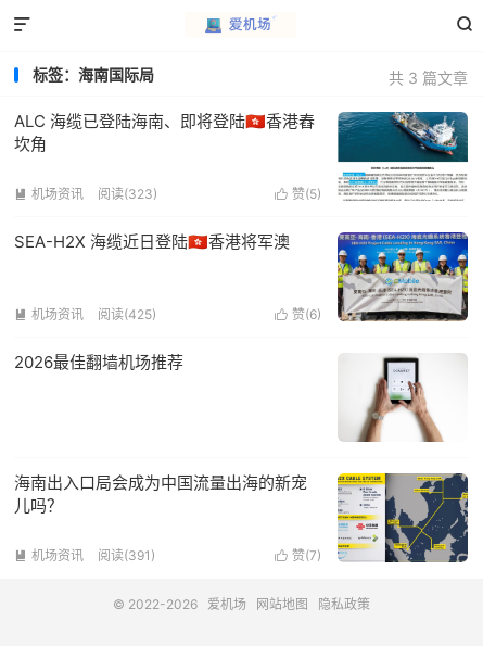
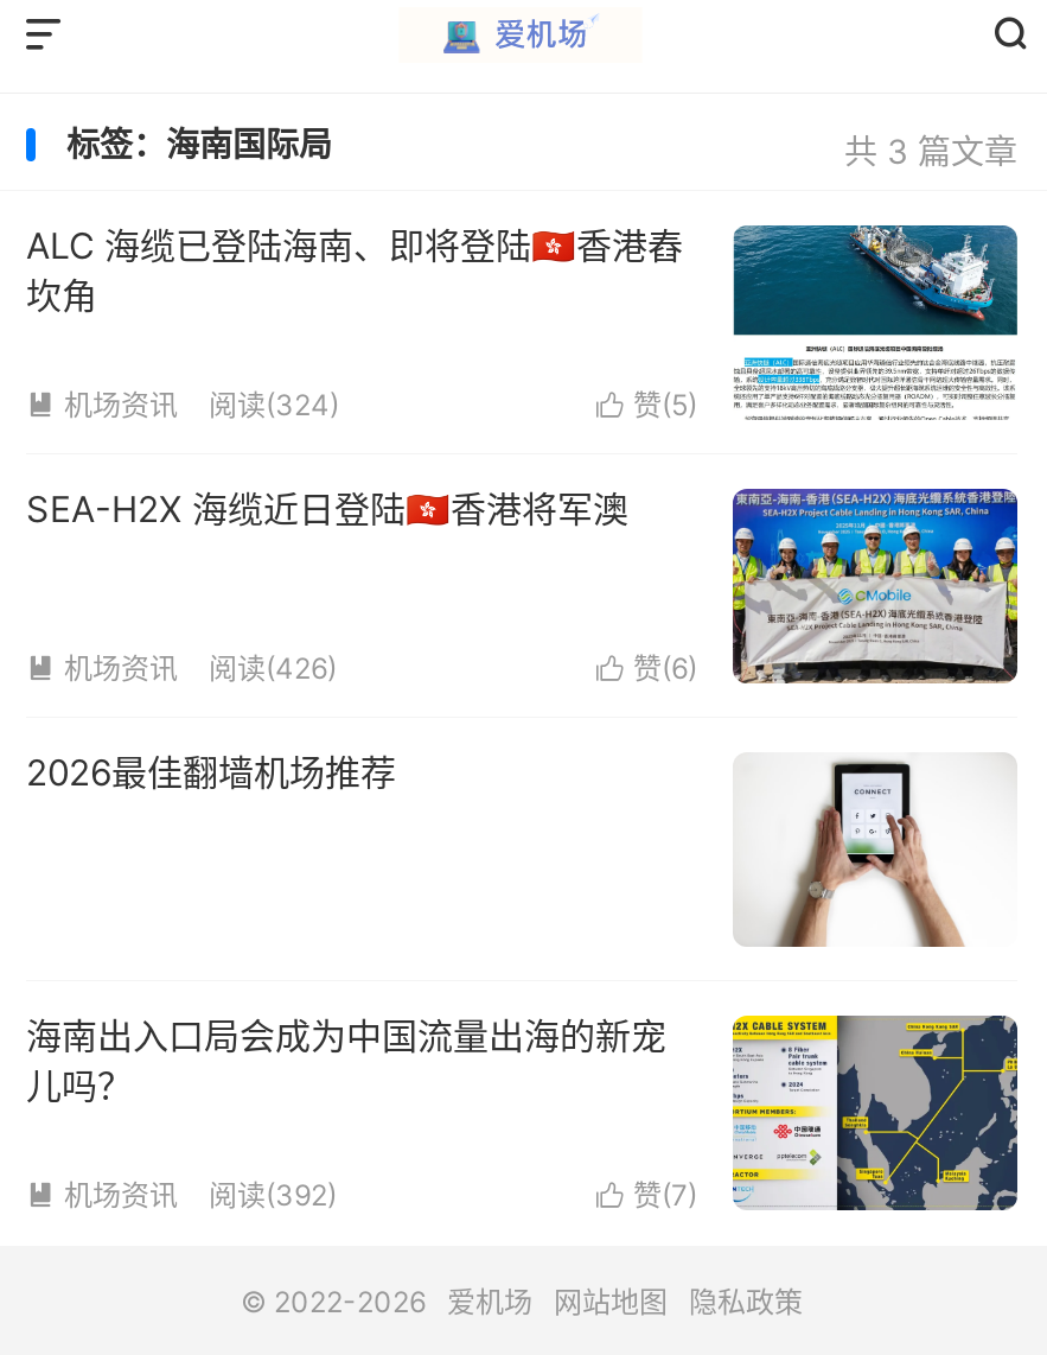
- 阅读(323)
+ 阅读(324)

- 阅读(425)
+ 阅读(426)

- 阅读(391)
+ 阅读(392)
